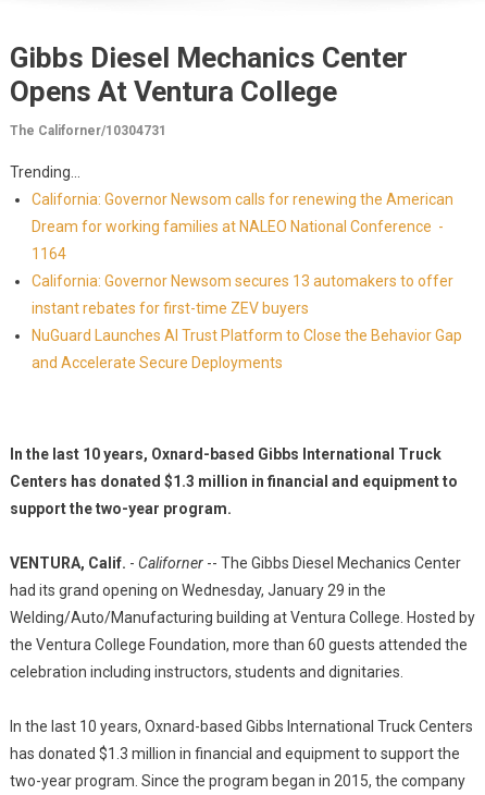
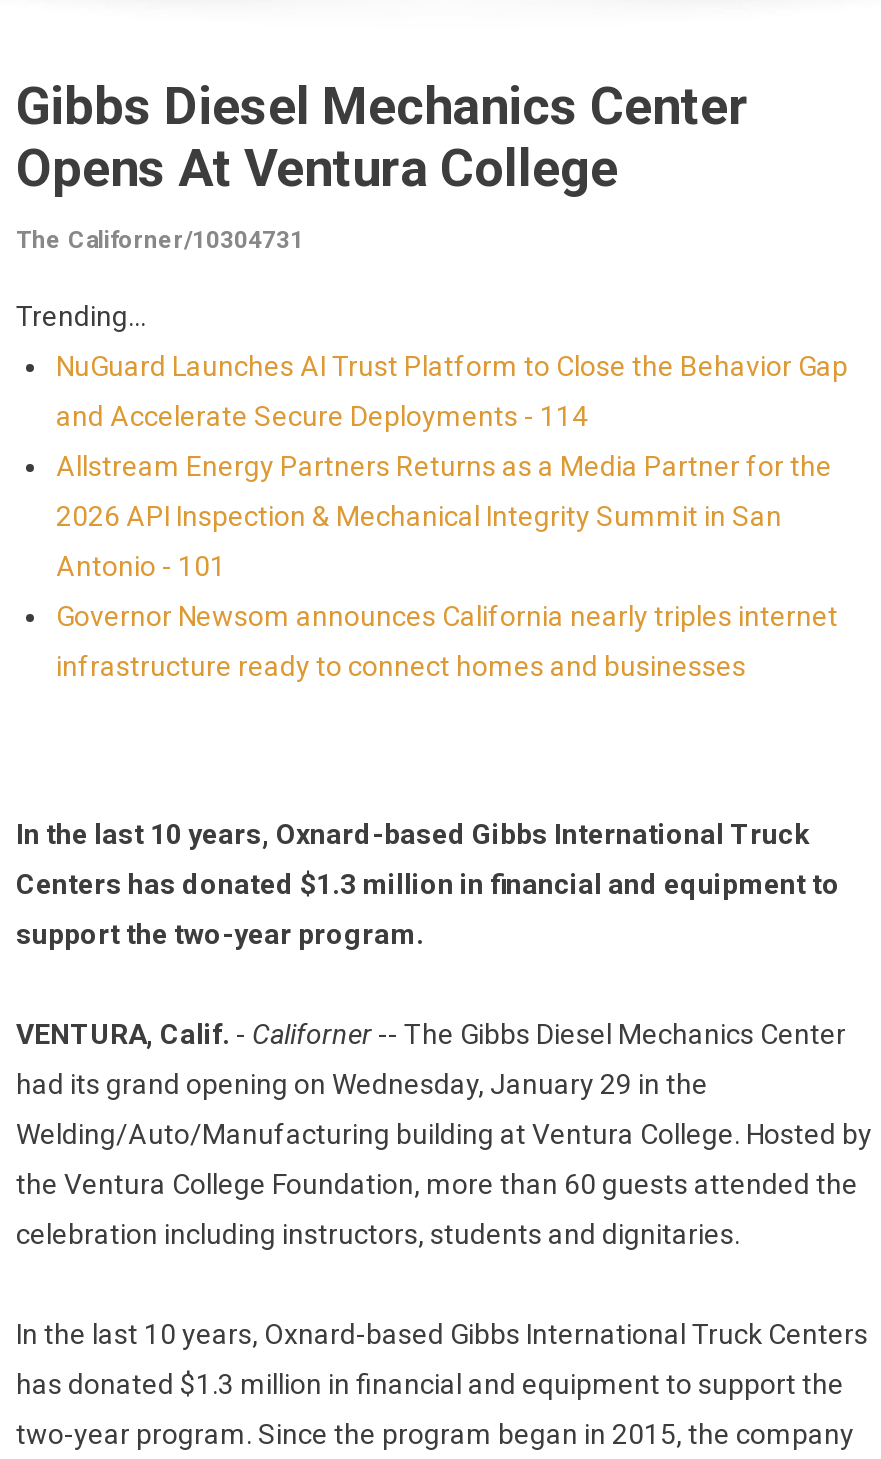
- California: Governor Newsom calls for renewing the American
- Dream for working families at NALEO National Conference -
- 1164
- California: Governor Newsom secures 13 automakers to offer
- instant rebates for first-time ZEV buyers

moved up: NuGuard Launches AI Trust Platform to Close the Behavior Gap

- and Accelerate Secure Deployments
+ and Accelerate Secure Deployments - 114
+ Allstream Energy Partners Returns as a Media Partner for the
+ 2026 API Inspection & Mechanical Integrity Summit in San
+ Antonio - 101
+ Governor Newsom announces California nearly triples internet
+ infrastructure ready to connect homes and businesses
